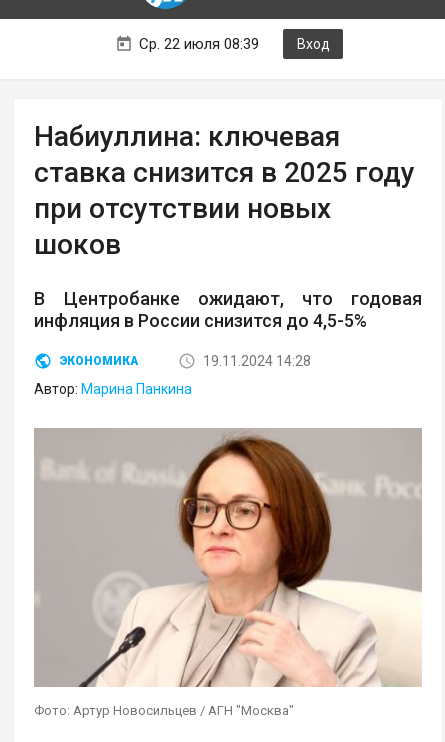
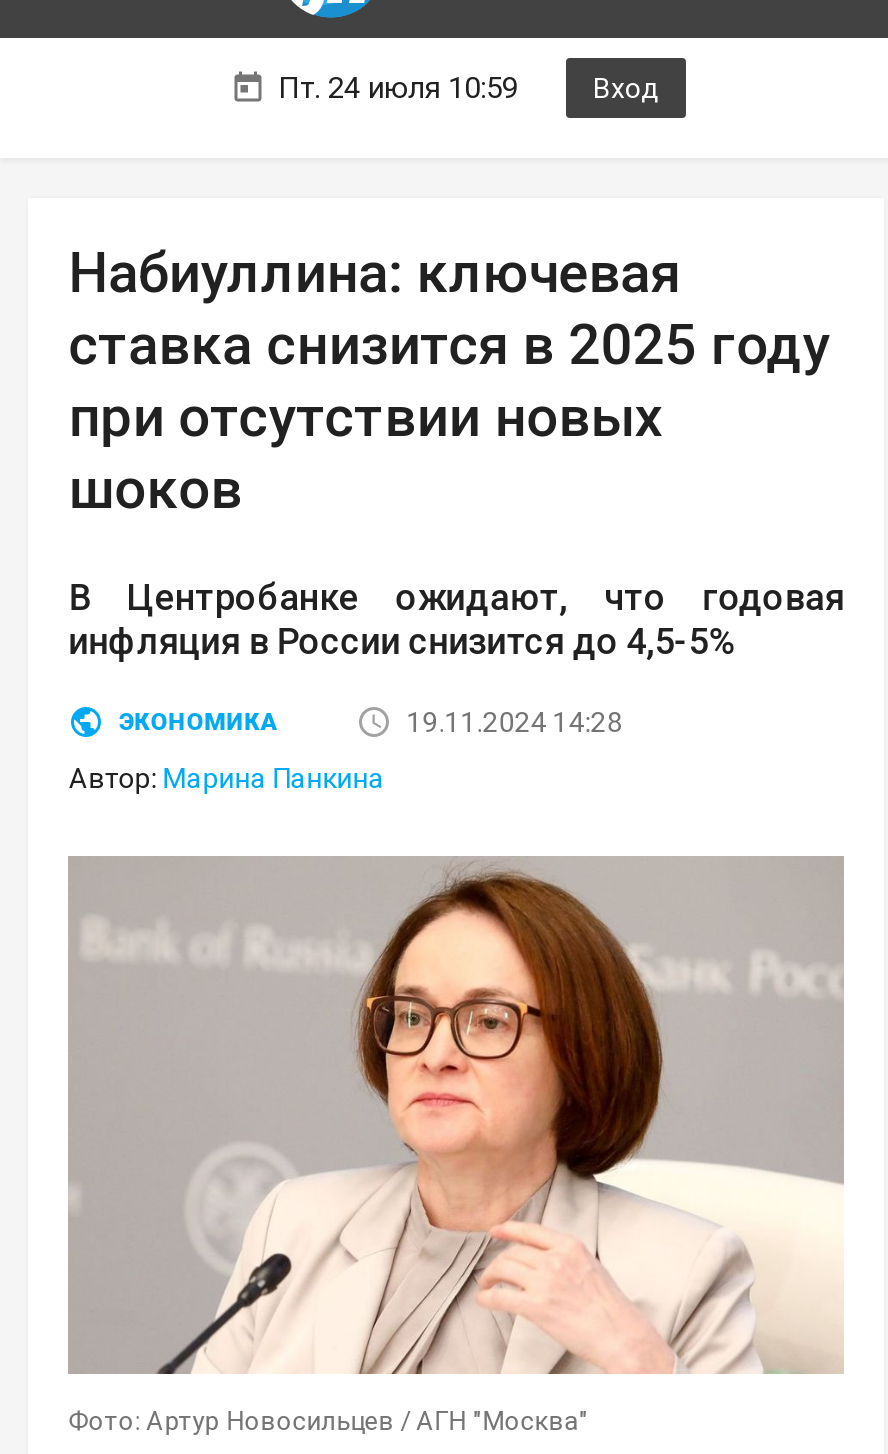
- Ср. 22 июля 08:39
+ Пт. 24 июля 10:59
